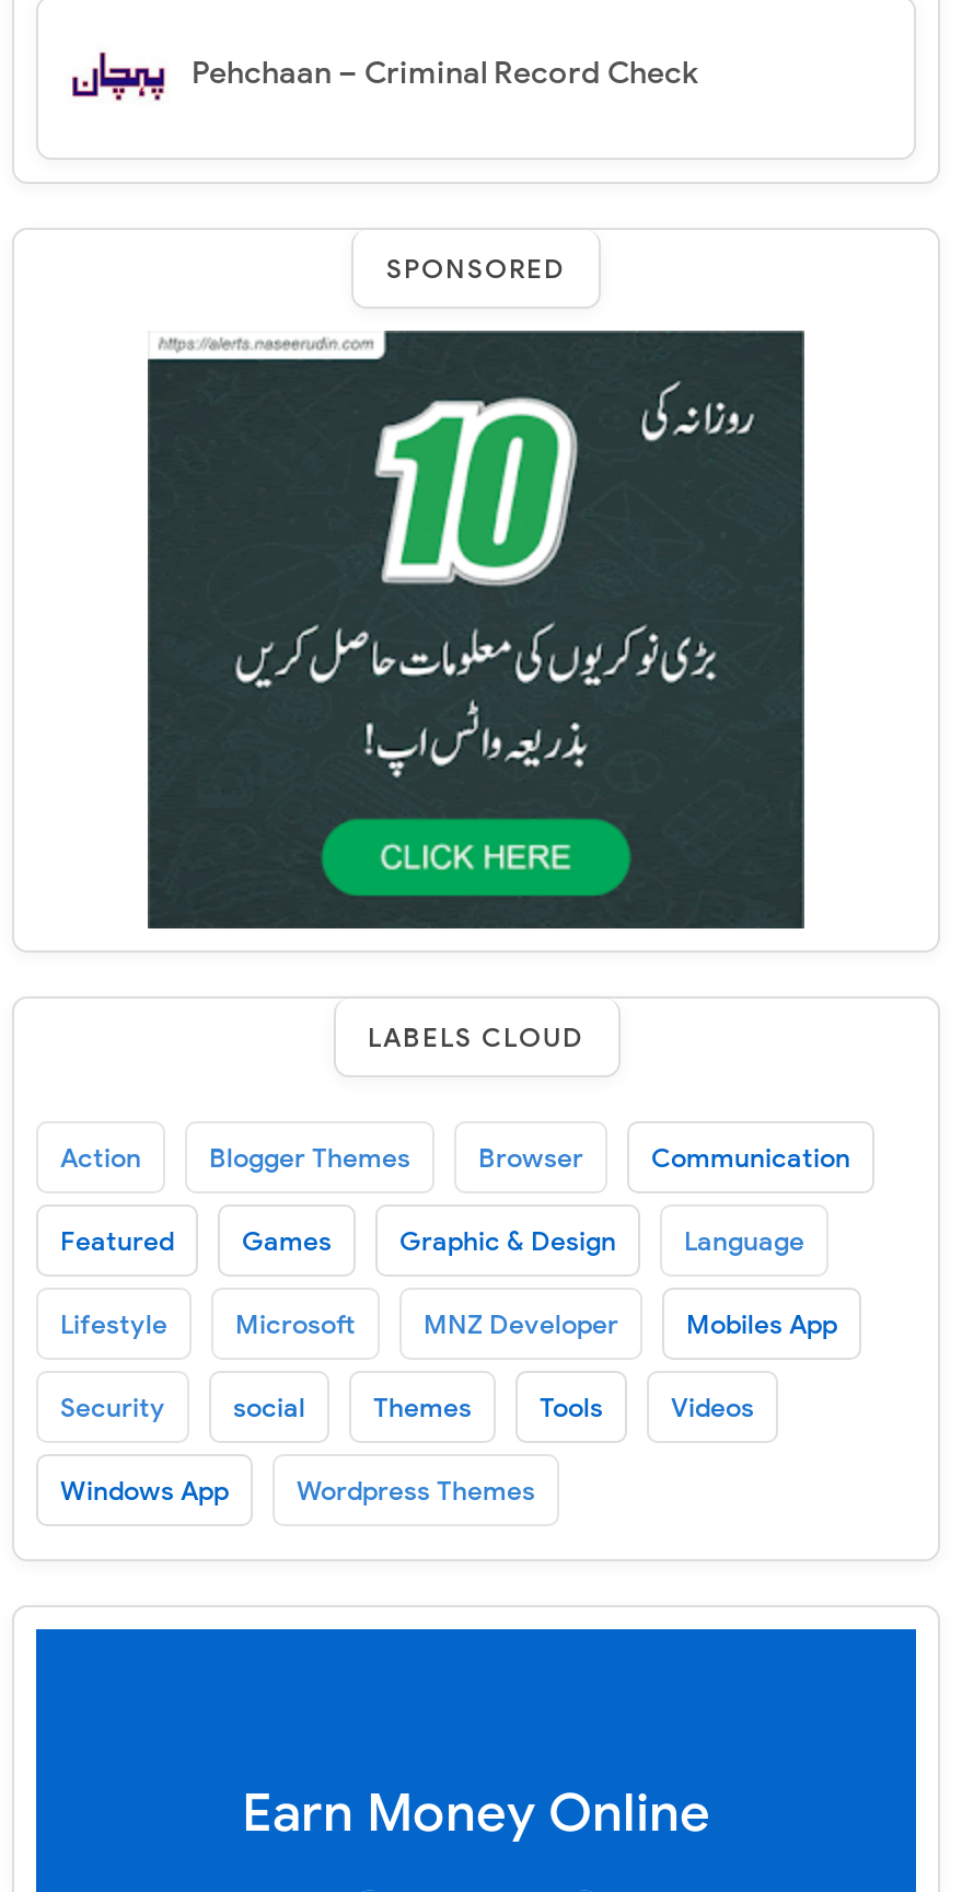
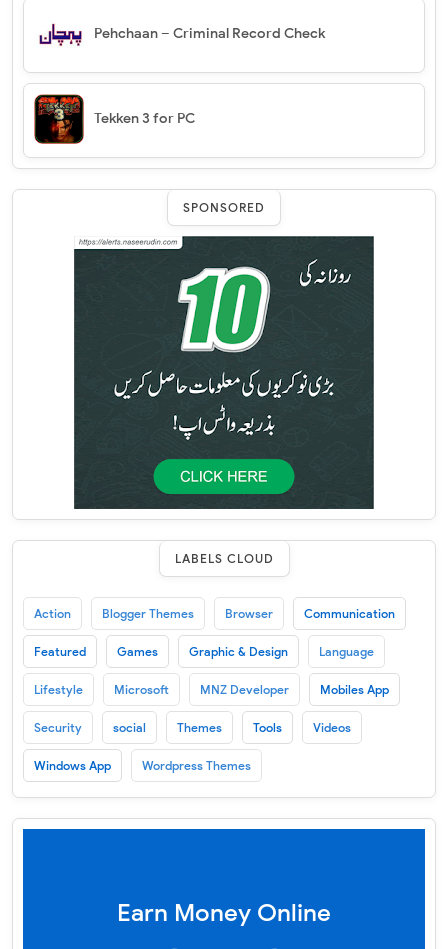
+ [image]
+ Tekken 3 for PC
